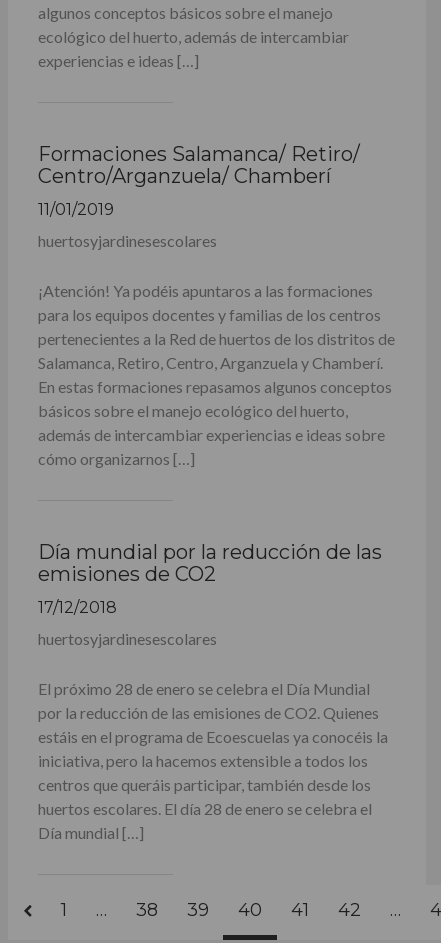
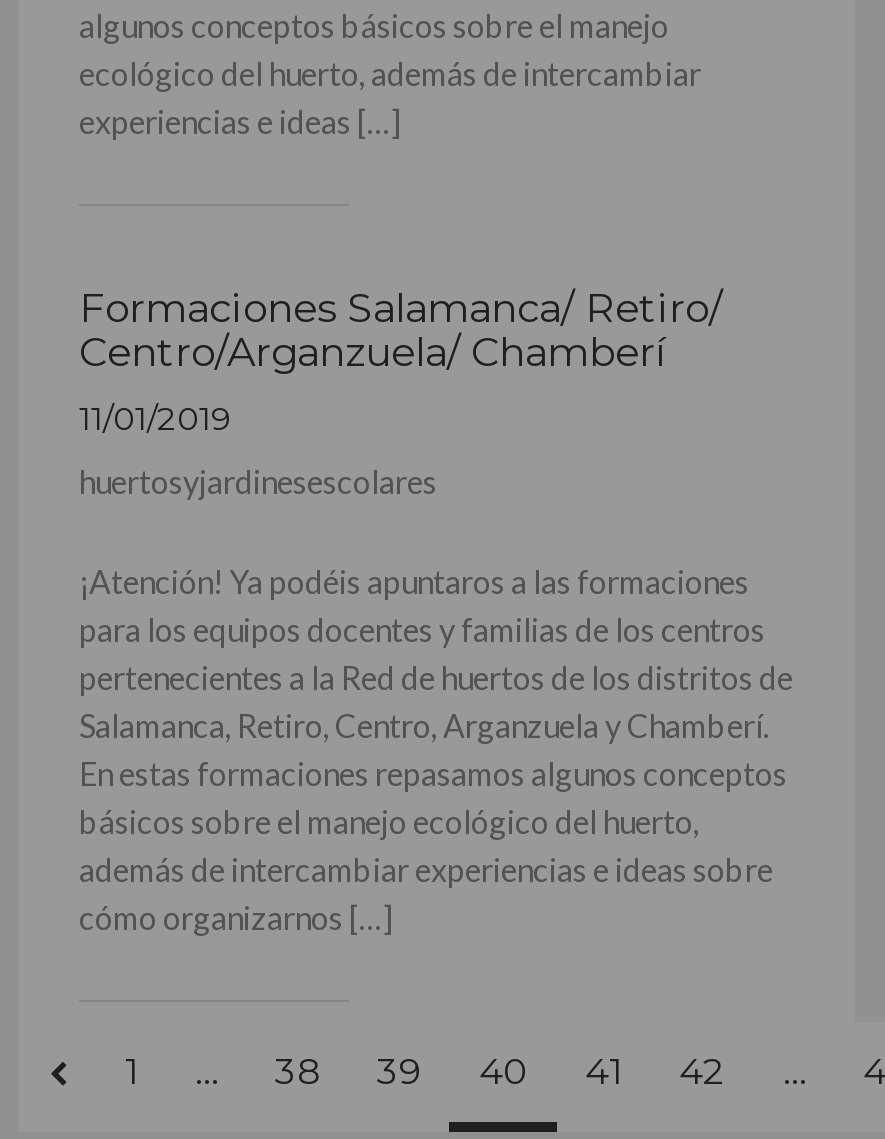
- Día mundial por la reducción de las
- emisiones de CO2
- 17/12/2018
- huertosyjardinesescolares
- El próximo 28 de enero se celebra el Día Mundial
- por la reducción de las emisiones de CO2. Quienes
- estáis en el programa de Ecoescuelas ya conocéis la
- iniciativa, pero la hacemos extensible a todos los
- centros que queráis participar, también desde los
- huertos escolares. El día 28 de enero se celebra el
- Día mundial […]
